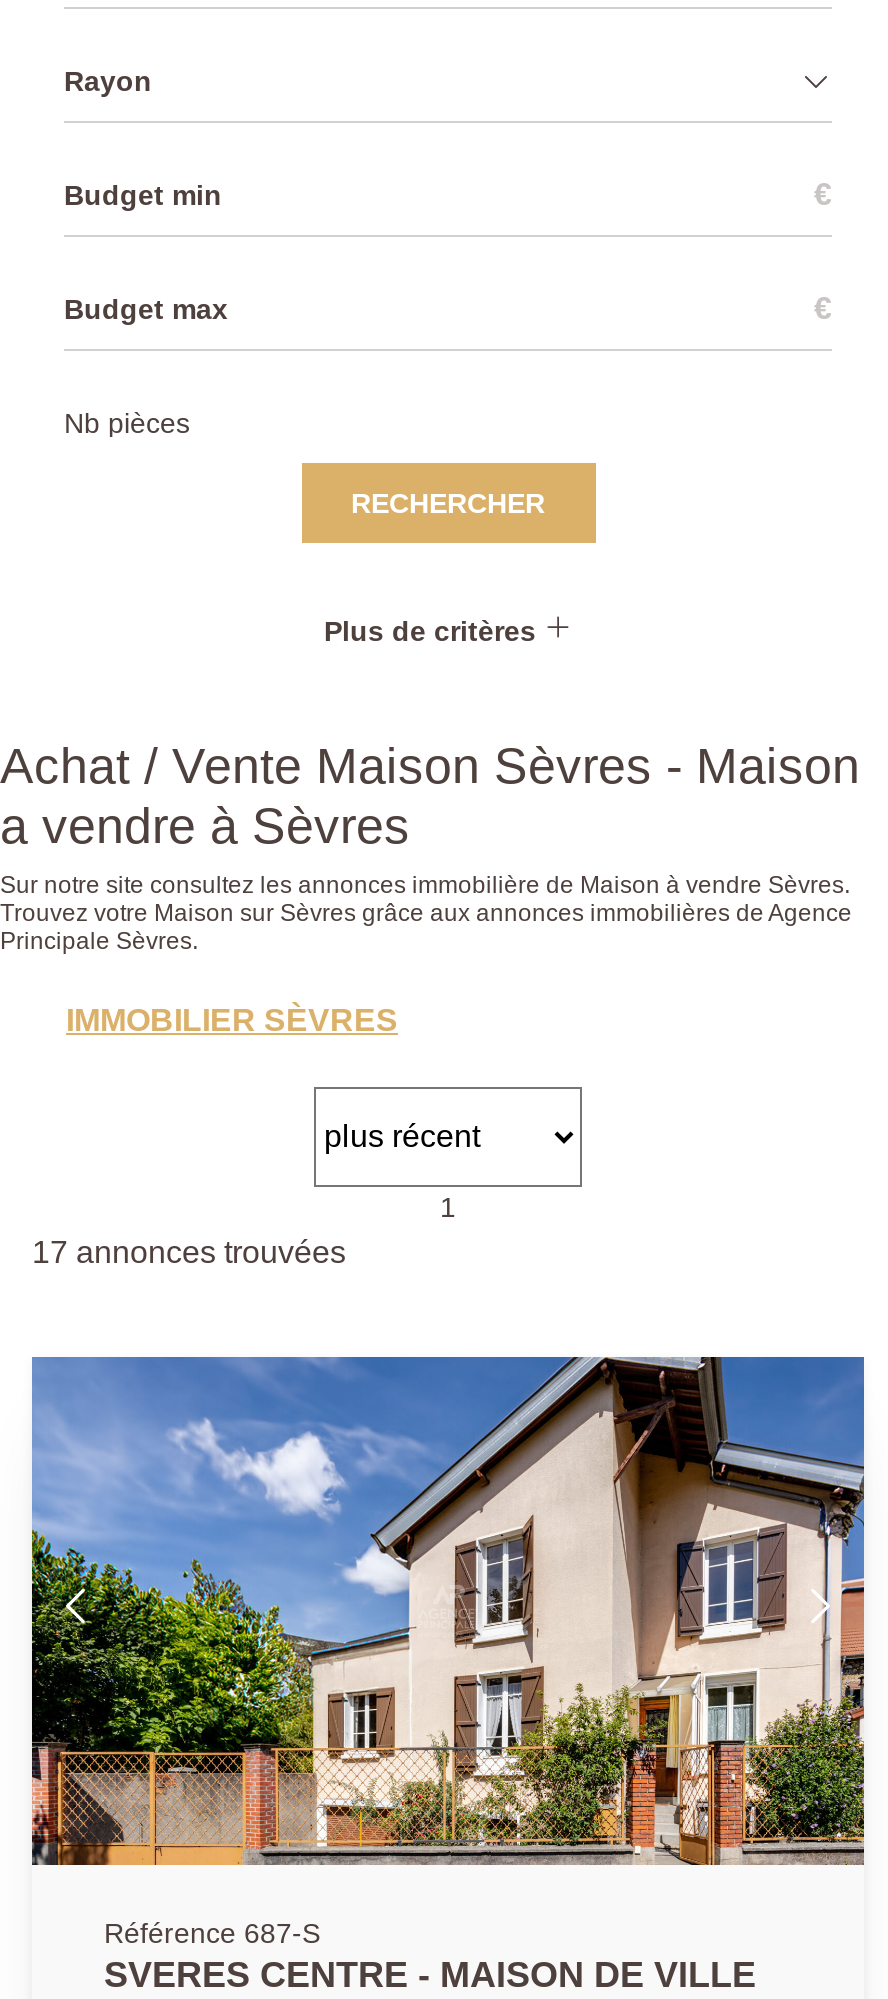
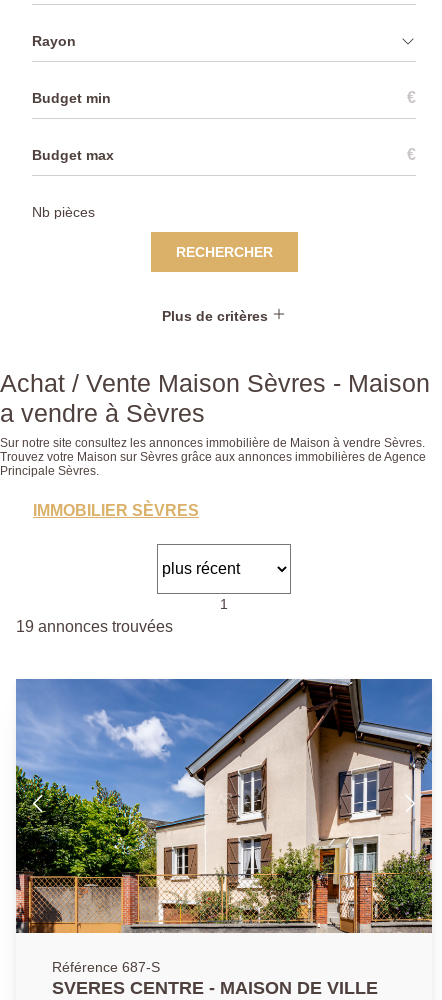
- 17 annonces trouvées
+ 19 annonces trouvées
